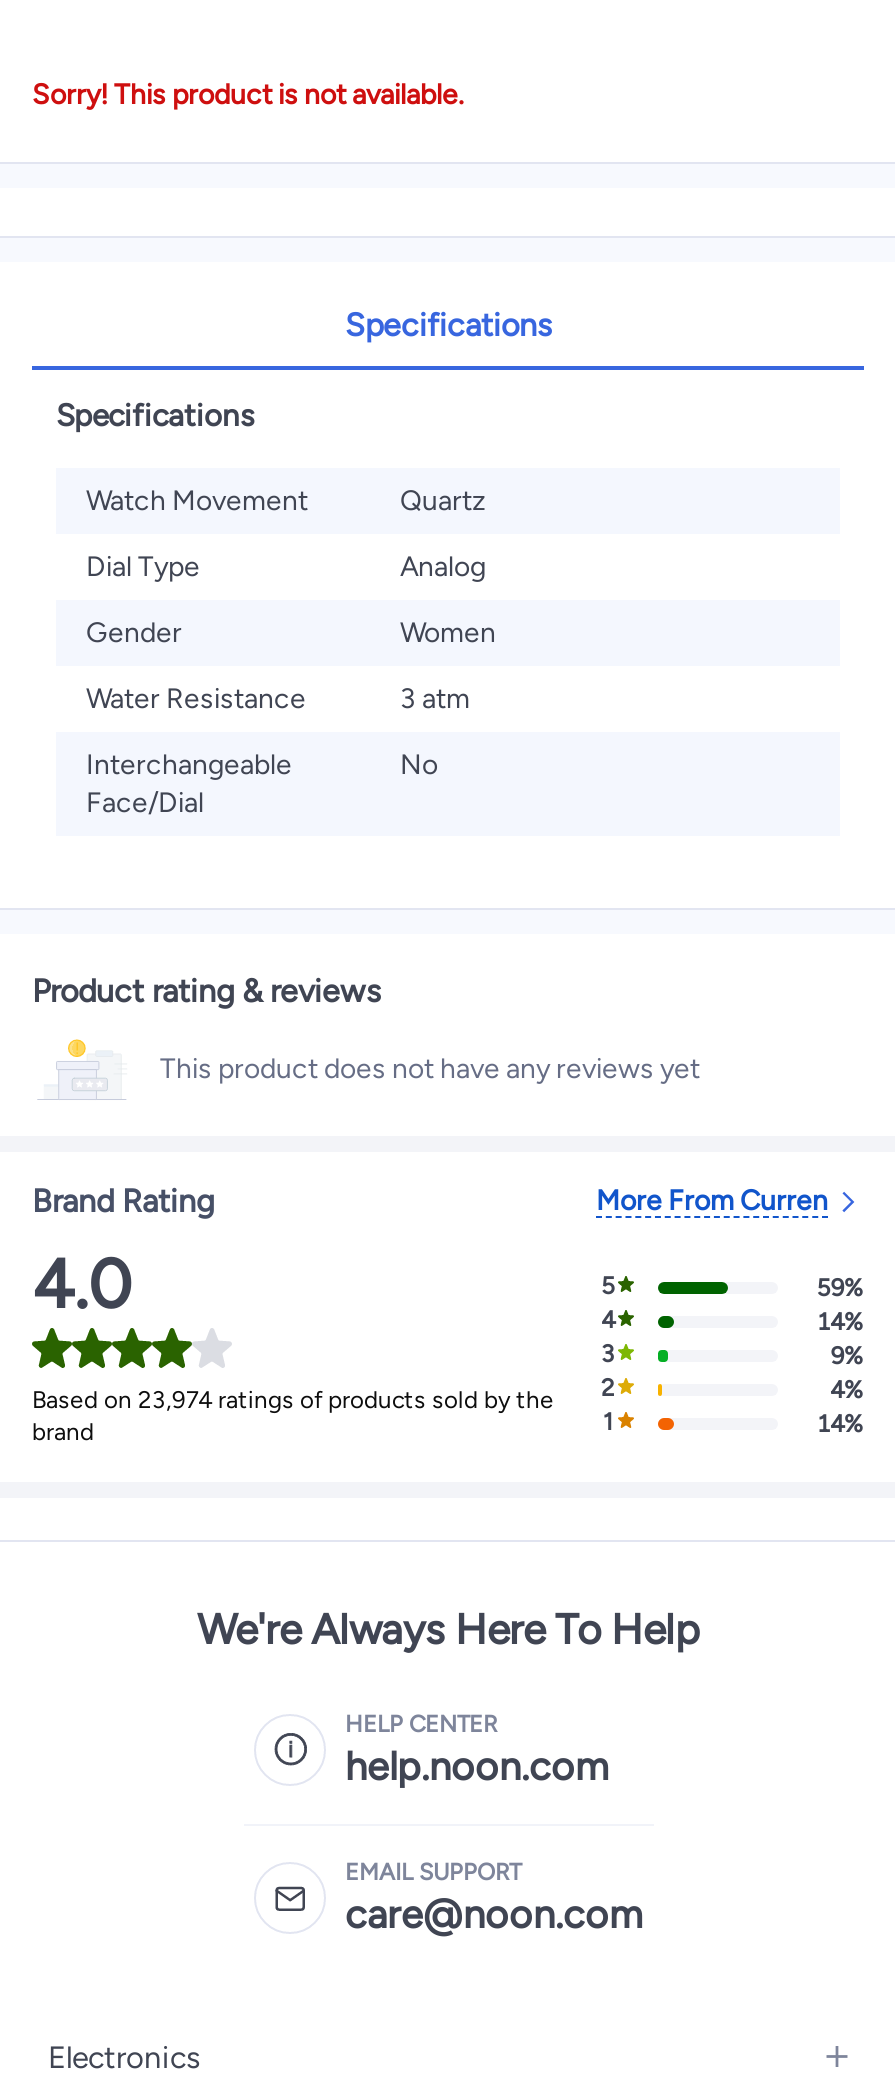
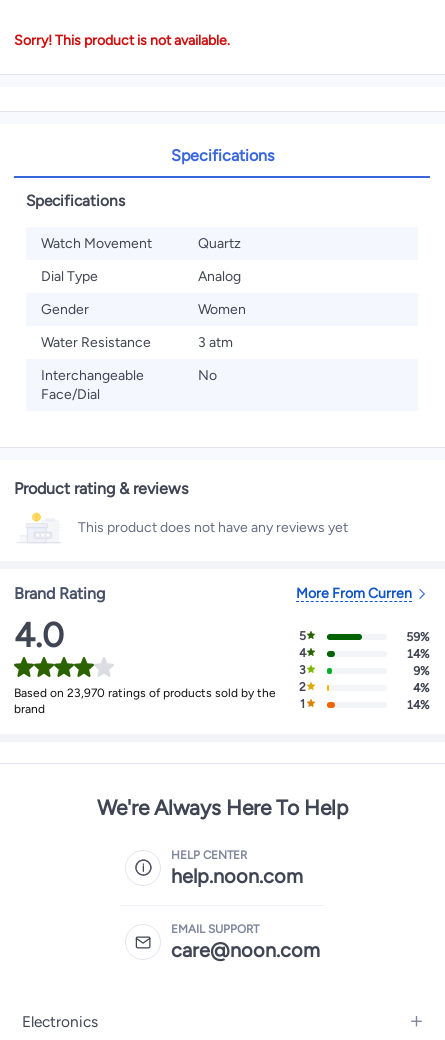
- Based on 23,974 ratings of products sold by the
+ Based on 23,970 ratings of products sold by the
